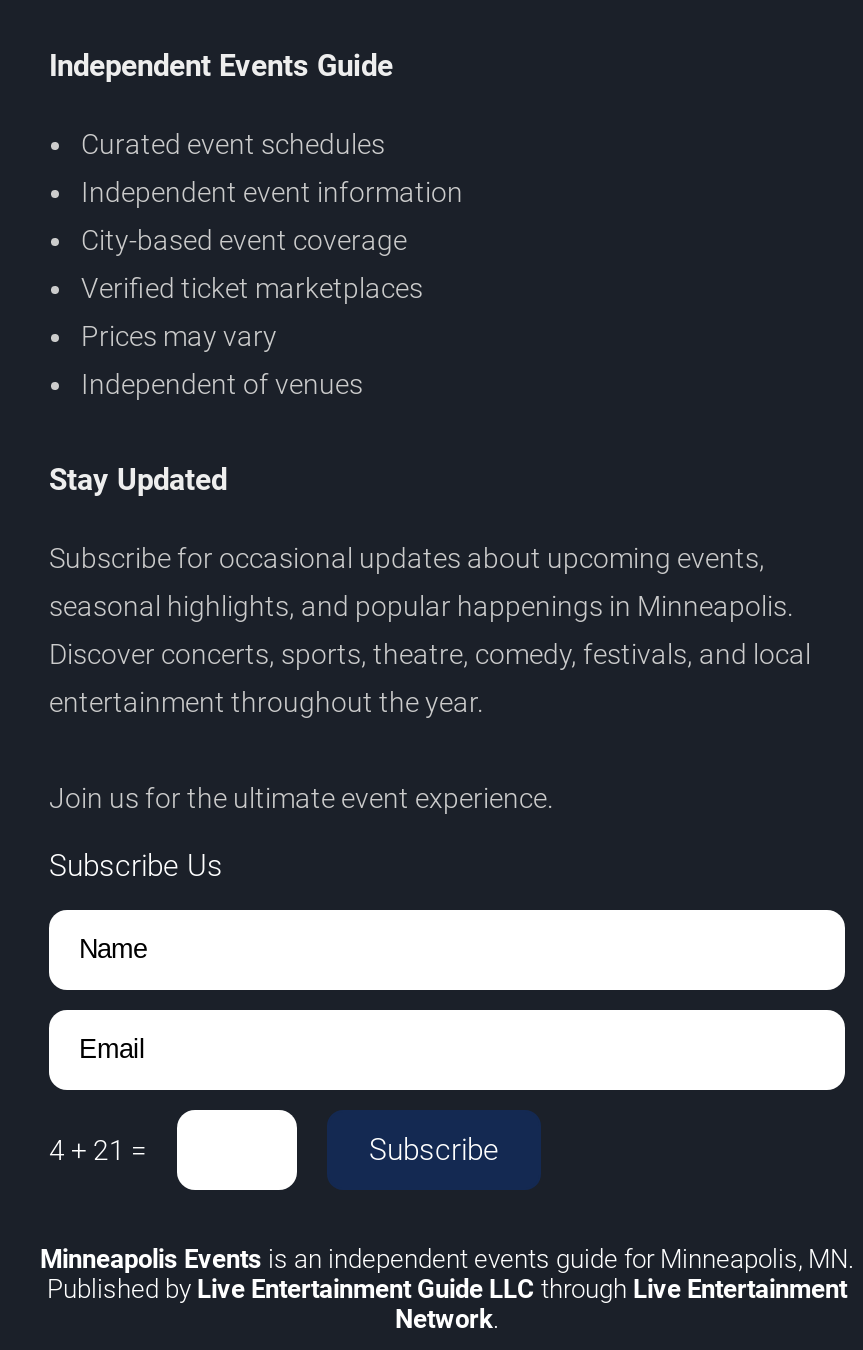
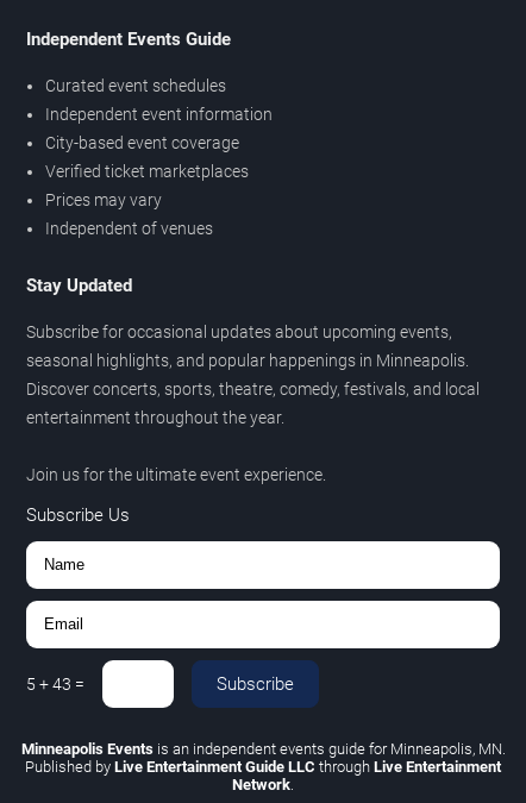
- 4 + 21 =
+ 5 + 43 =
